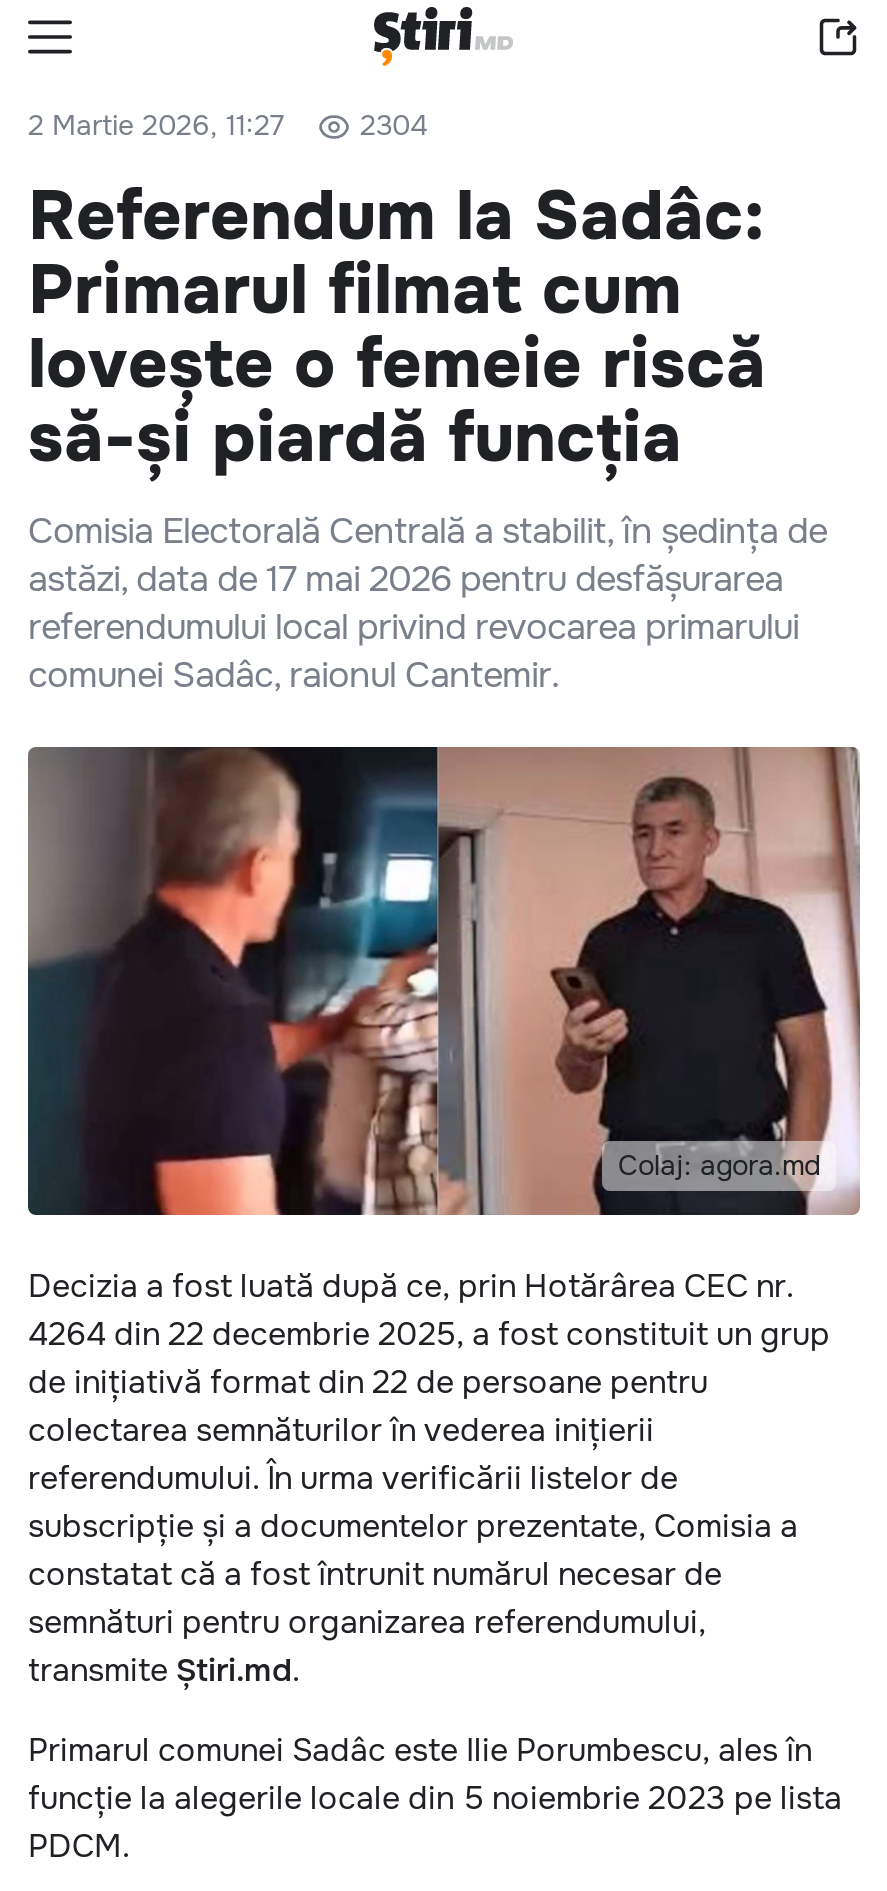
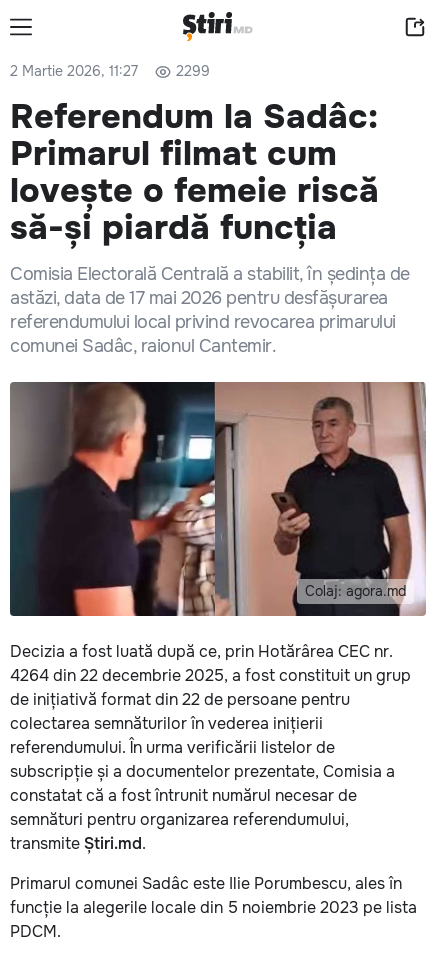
- 2304
+ 2299
